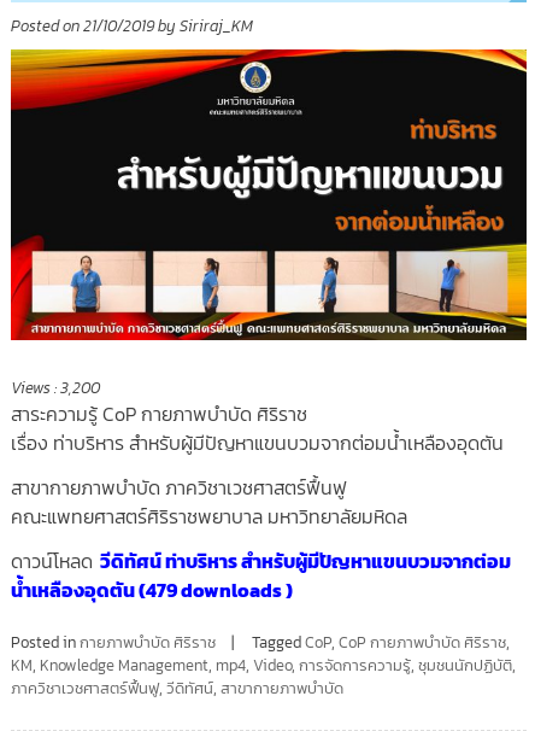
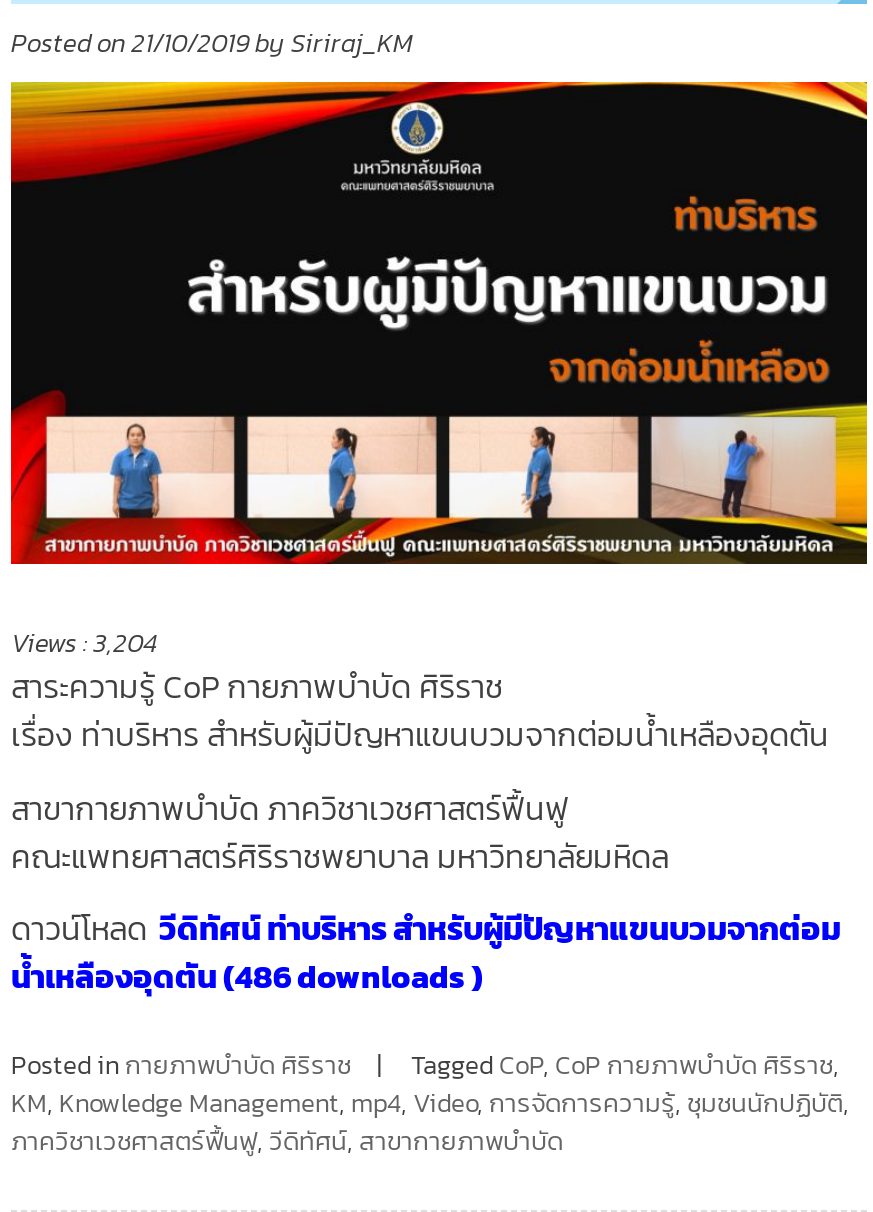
- Views : 3,200
+ Views : 3,204

- น้ำเหลืองอุดตัน (479 downloads )
+ น้ำเหลืองอุดตัน (486 downloads )
